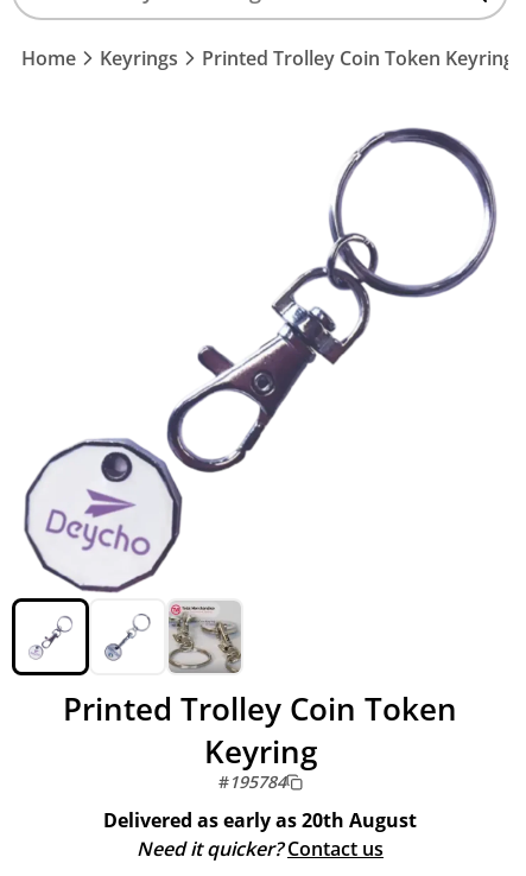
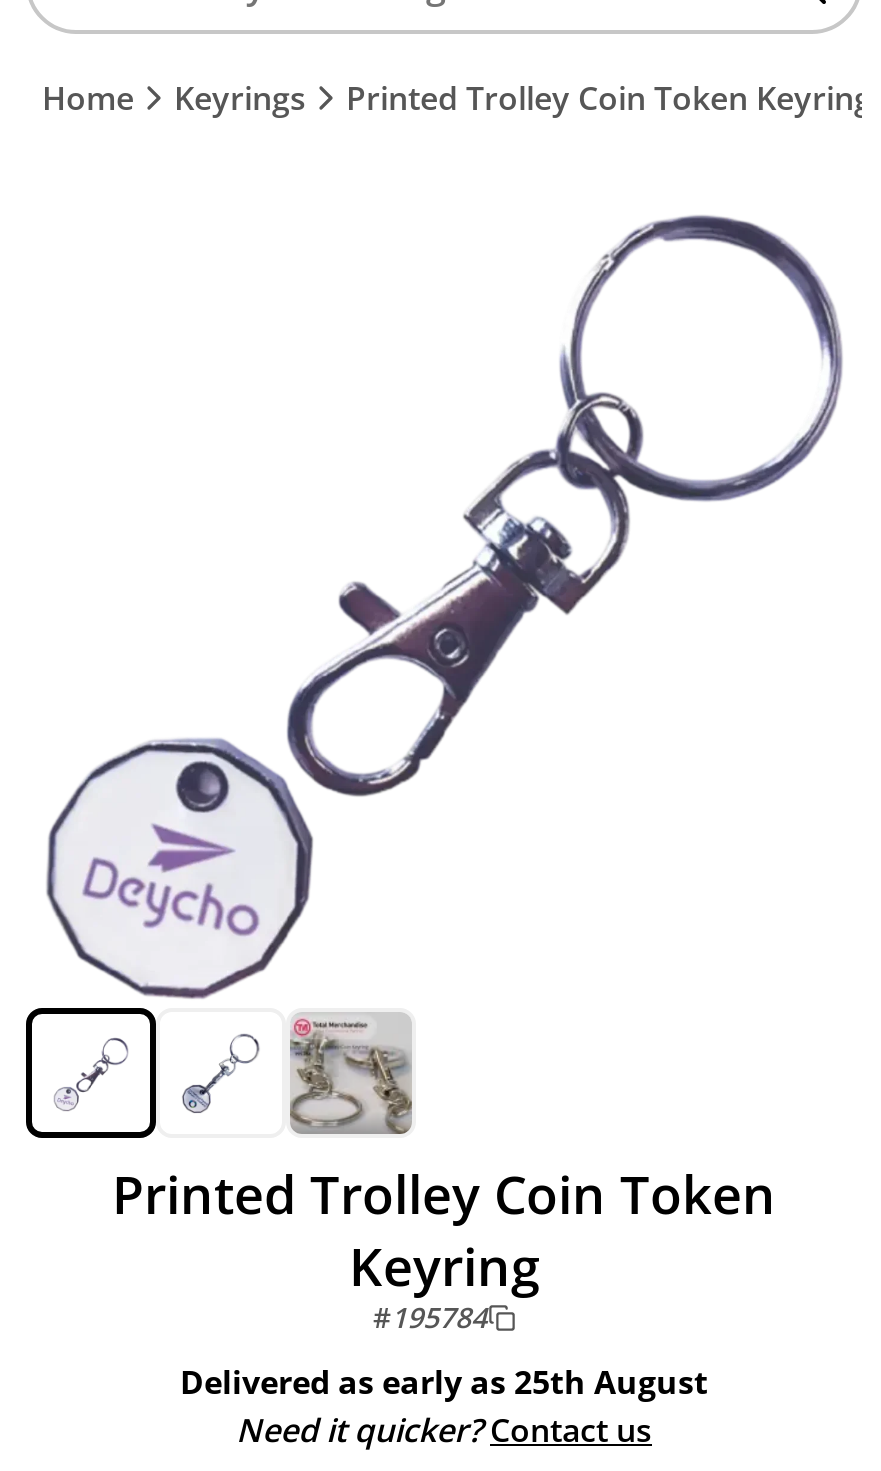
- Delivered as early as 20th August
+ Delivered as early as 25th August
